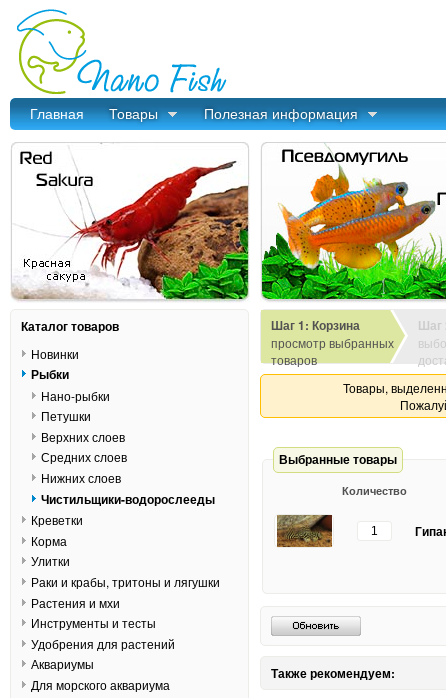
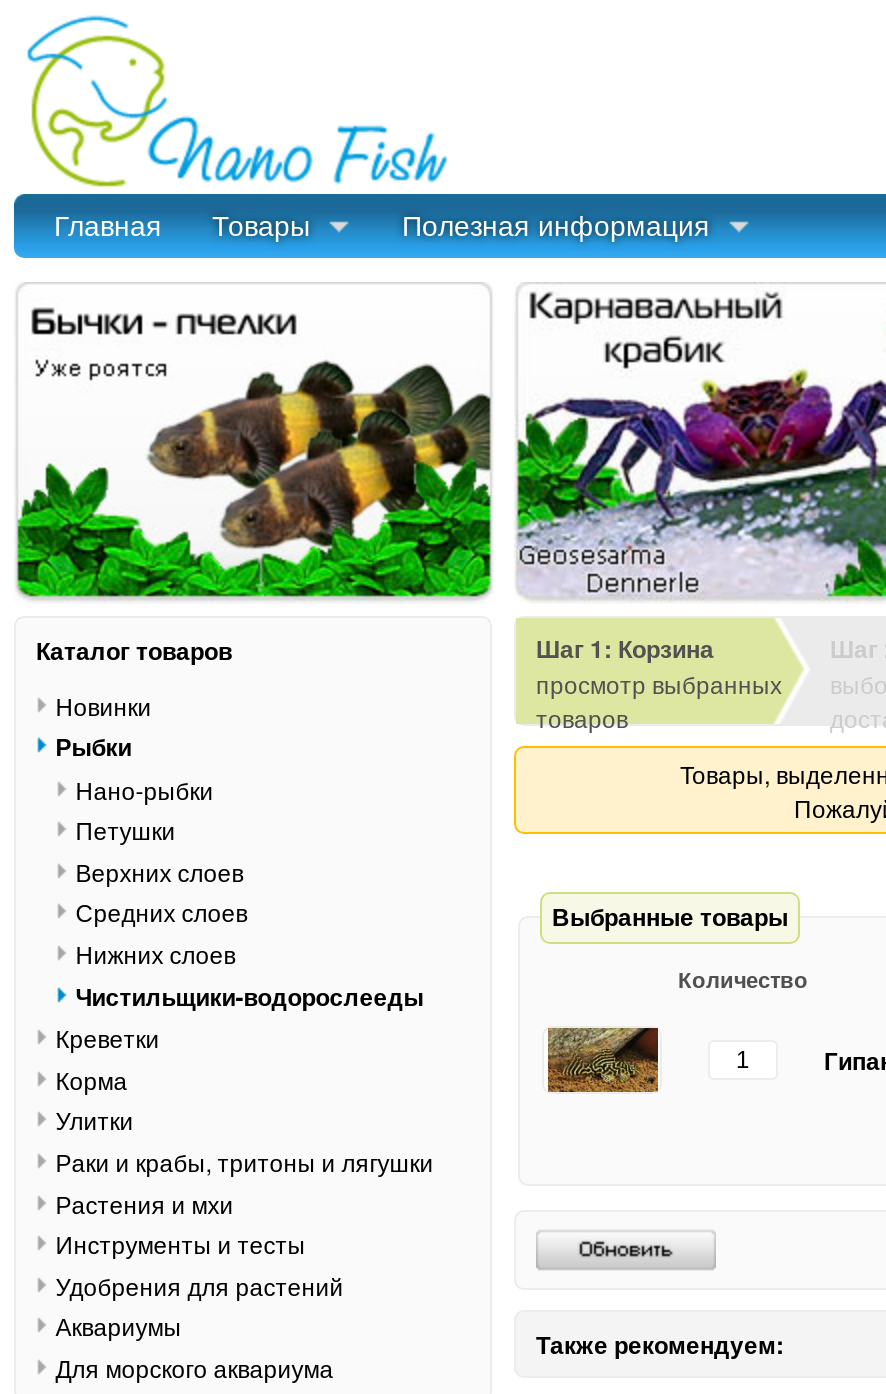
- [image]
+ [image]

- [image]
+ [image]
